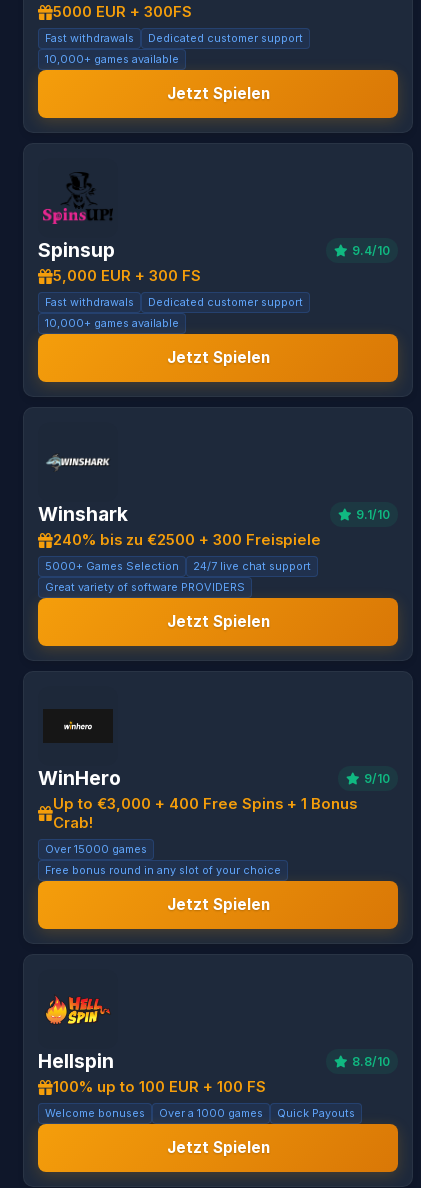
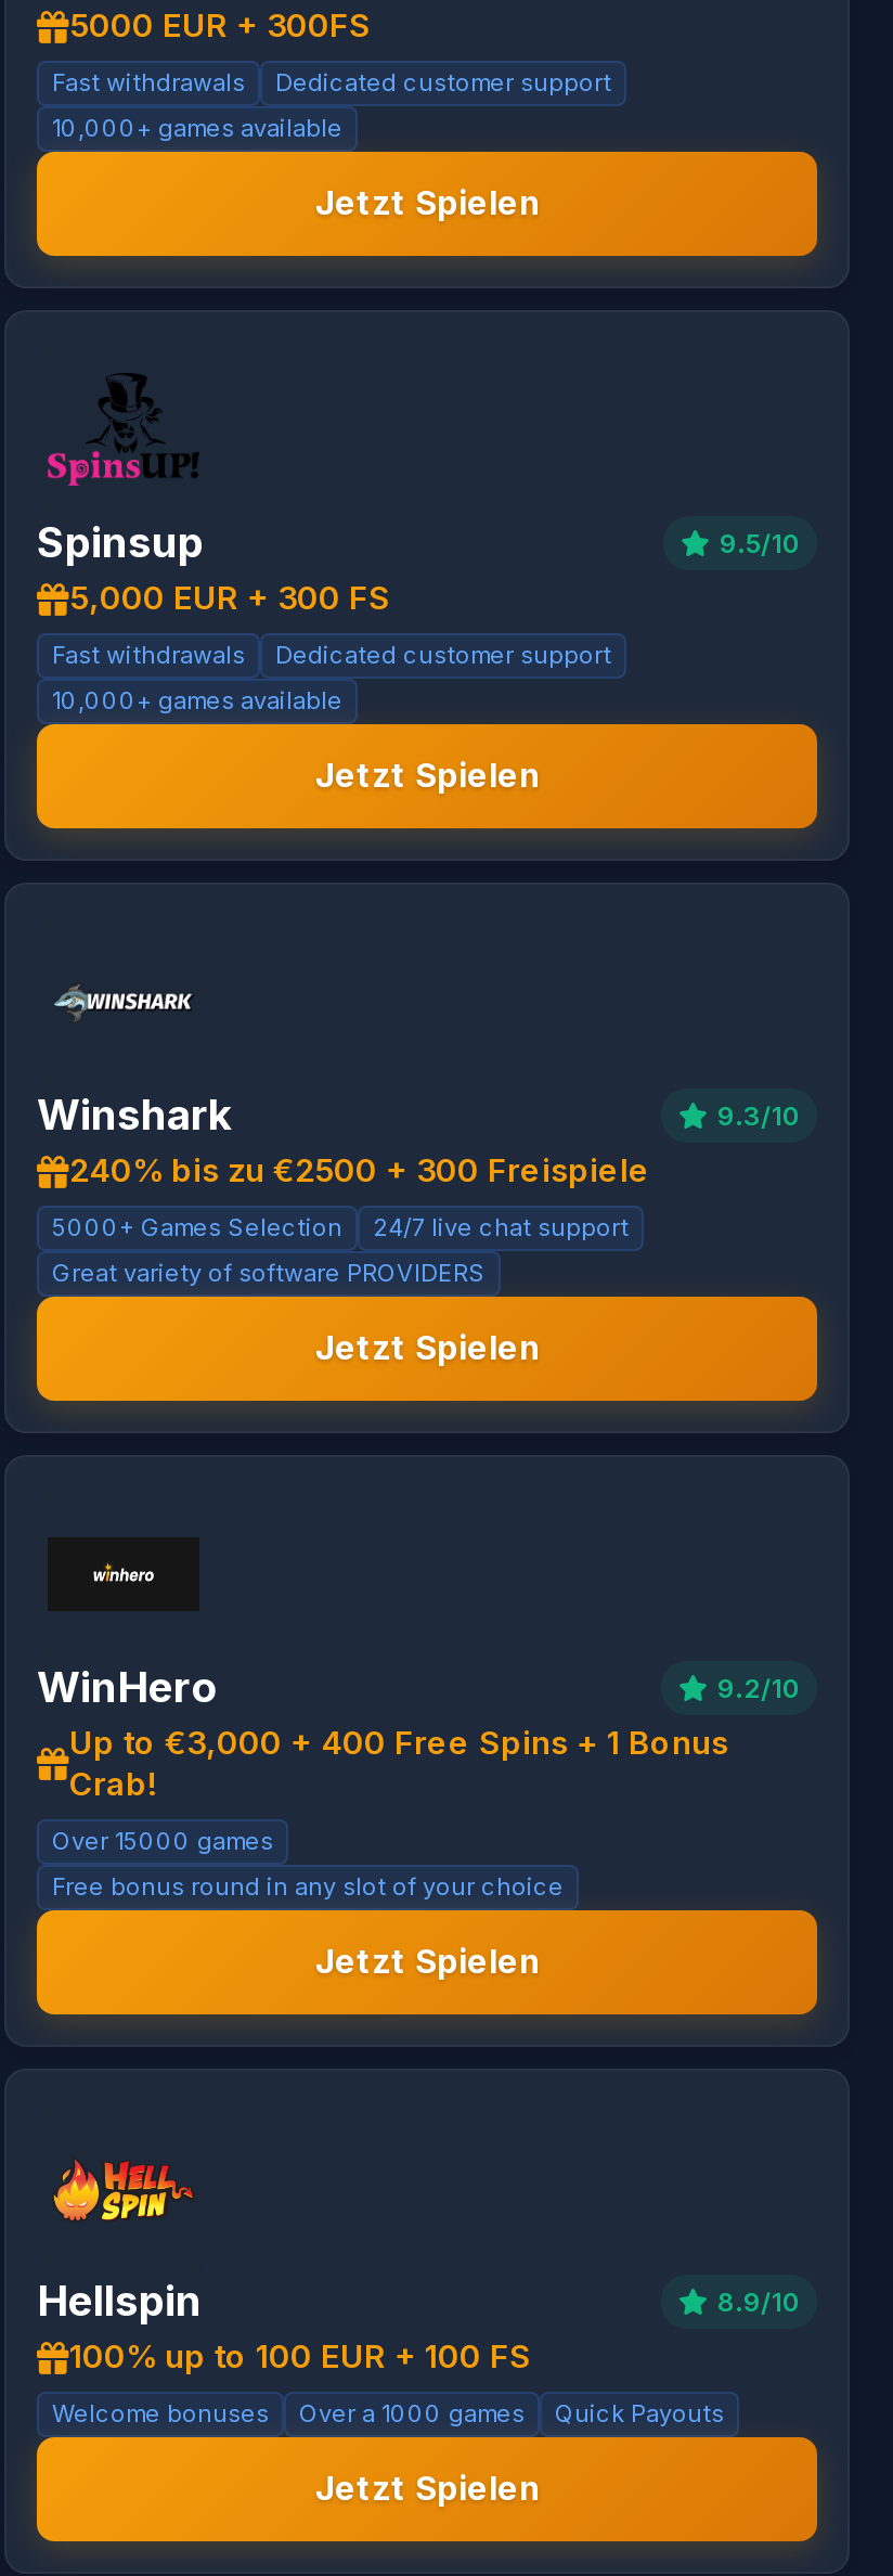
- 9.4/10
+ 9.5/10

- 9.1/10
+ 9.3/10

- 9/10
+ 9.2/10

- 8.8/10
+ 8.9/10
